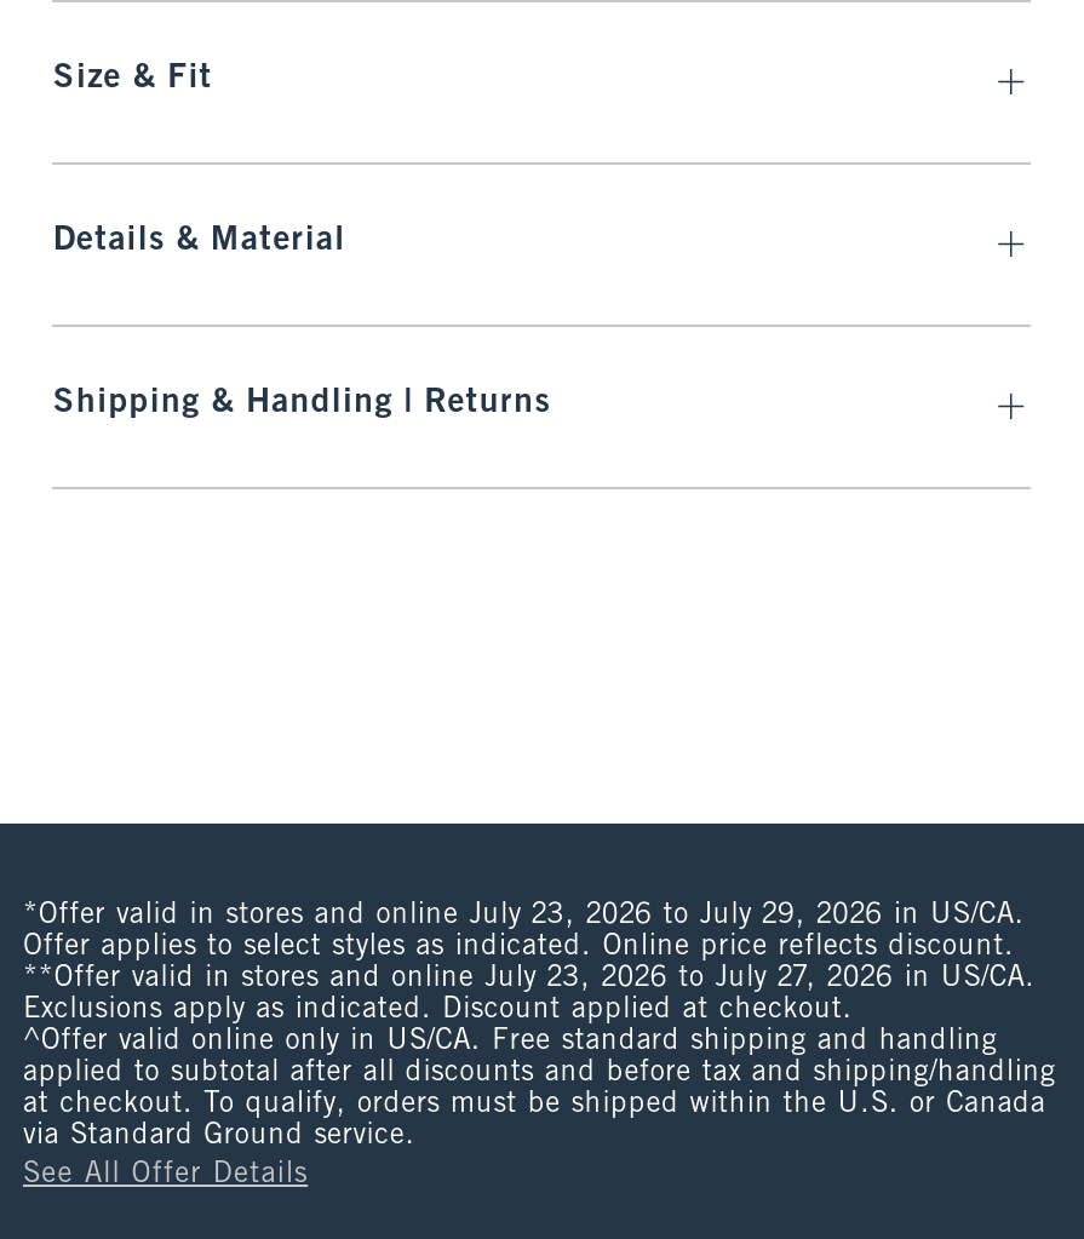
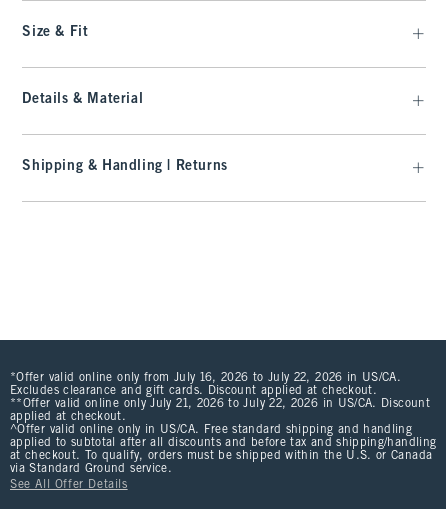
- *Offer valid in stores and online July 23, 2026 to July 29, 2026 in US/CA.
- Offer applies to select styles as indicated. Online price reflects discount.
- **Offer valid in stores and online July 23, 2026 to July 27, 2026 in US/CA.
- Exclusions apply as indicated. Discount applied at checkout.
+ *Offer valid online only from July 16, 2026 to July 22, 2026 in US/CA.
+ Excludes clearance and gift cards. Discount applied at checkout.
+ **Offer valid online only July 21, 2026 to July 22, 2026 in US/CA. Discount
+ applied at checkout.
